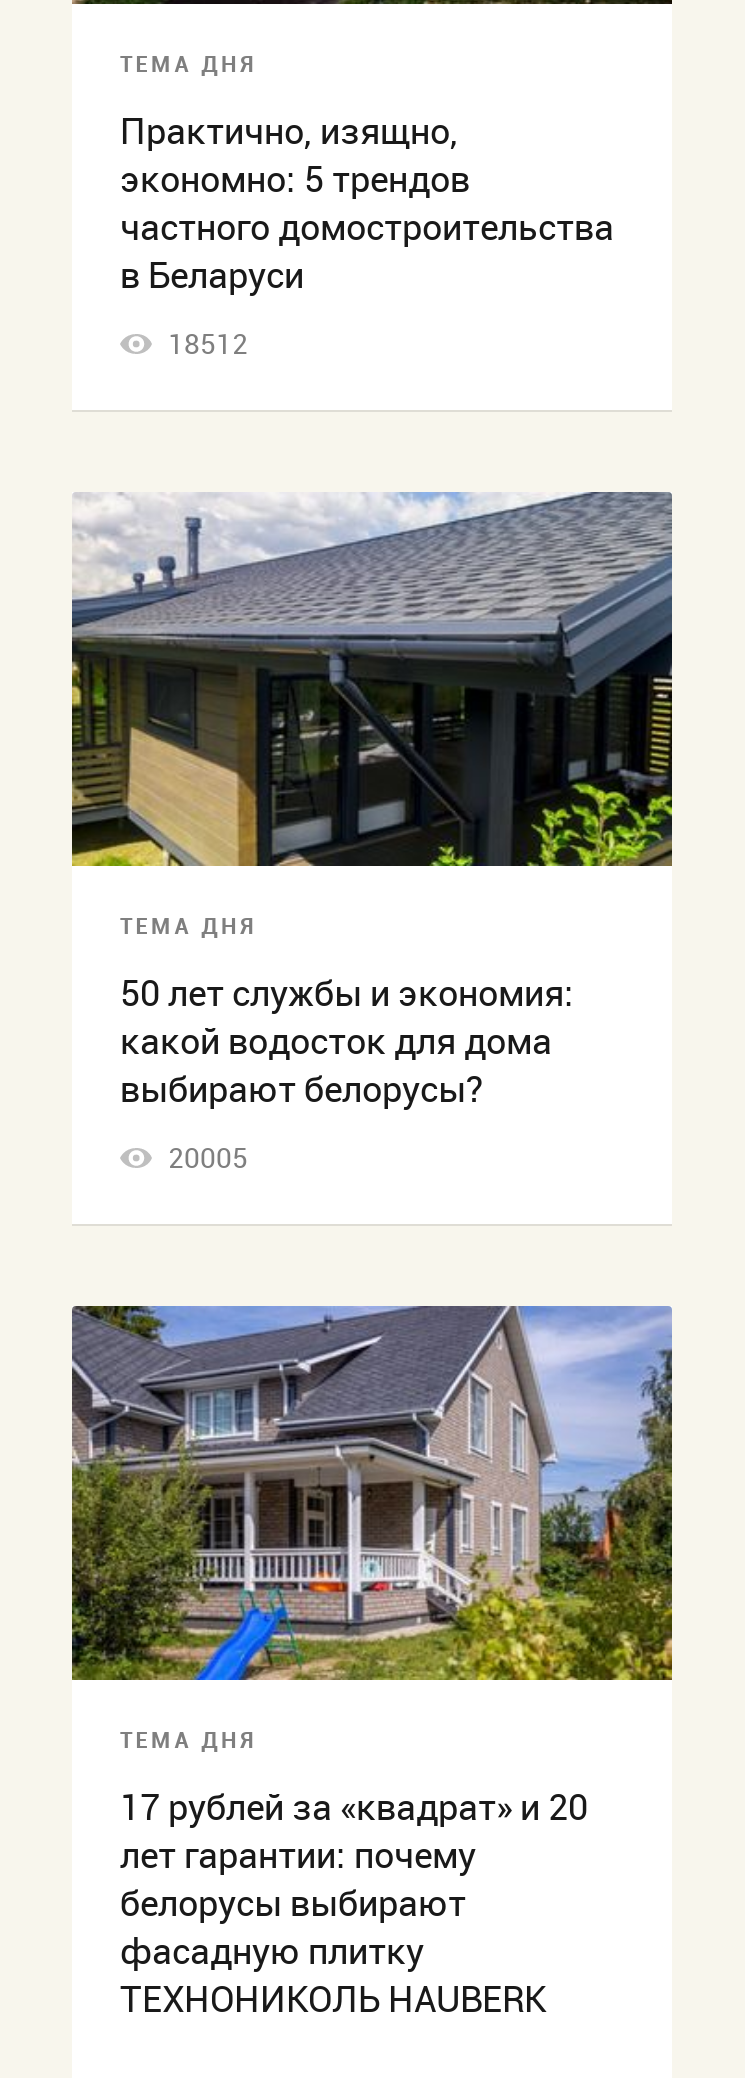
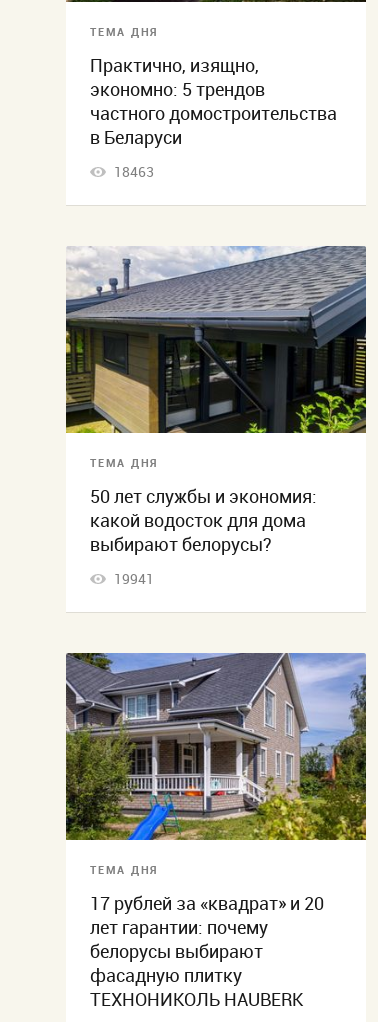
- 18512
+ 18463

- 20005
+ 19941
